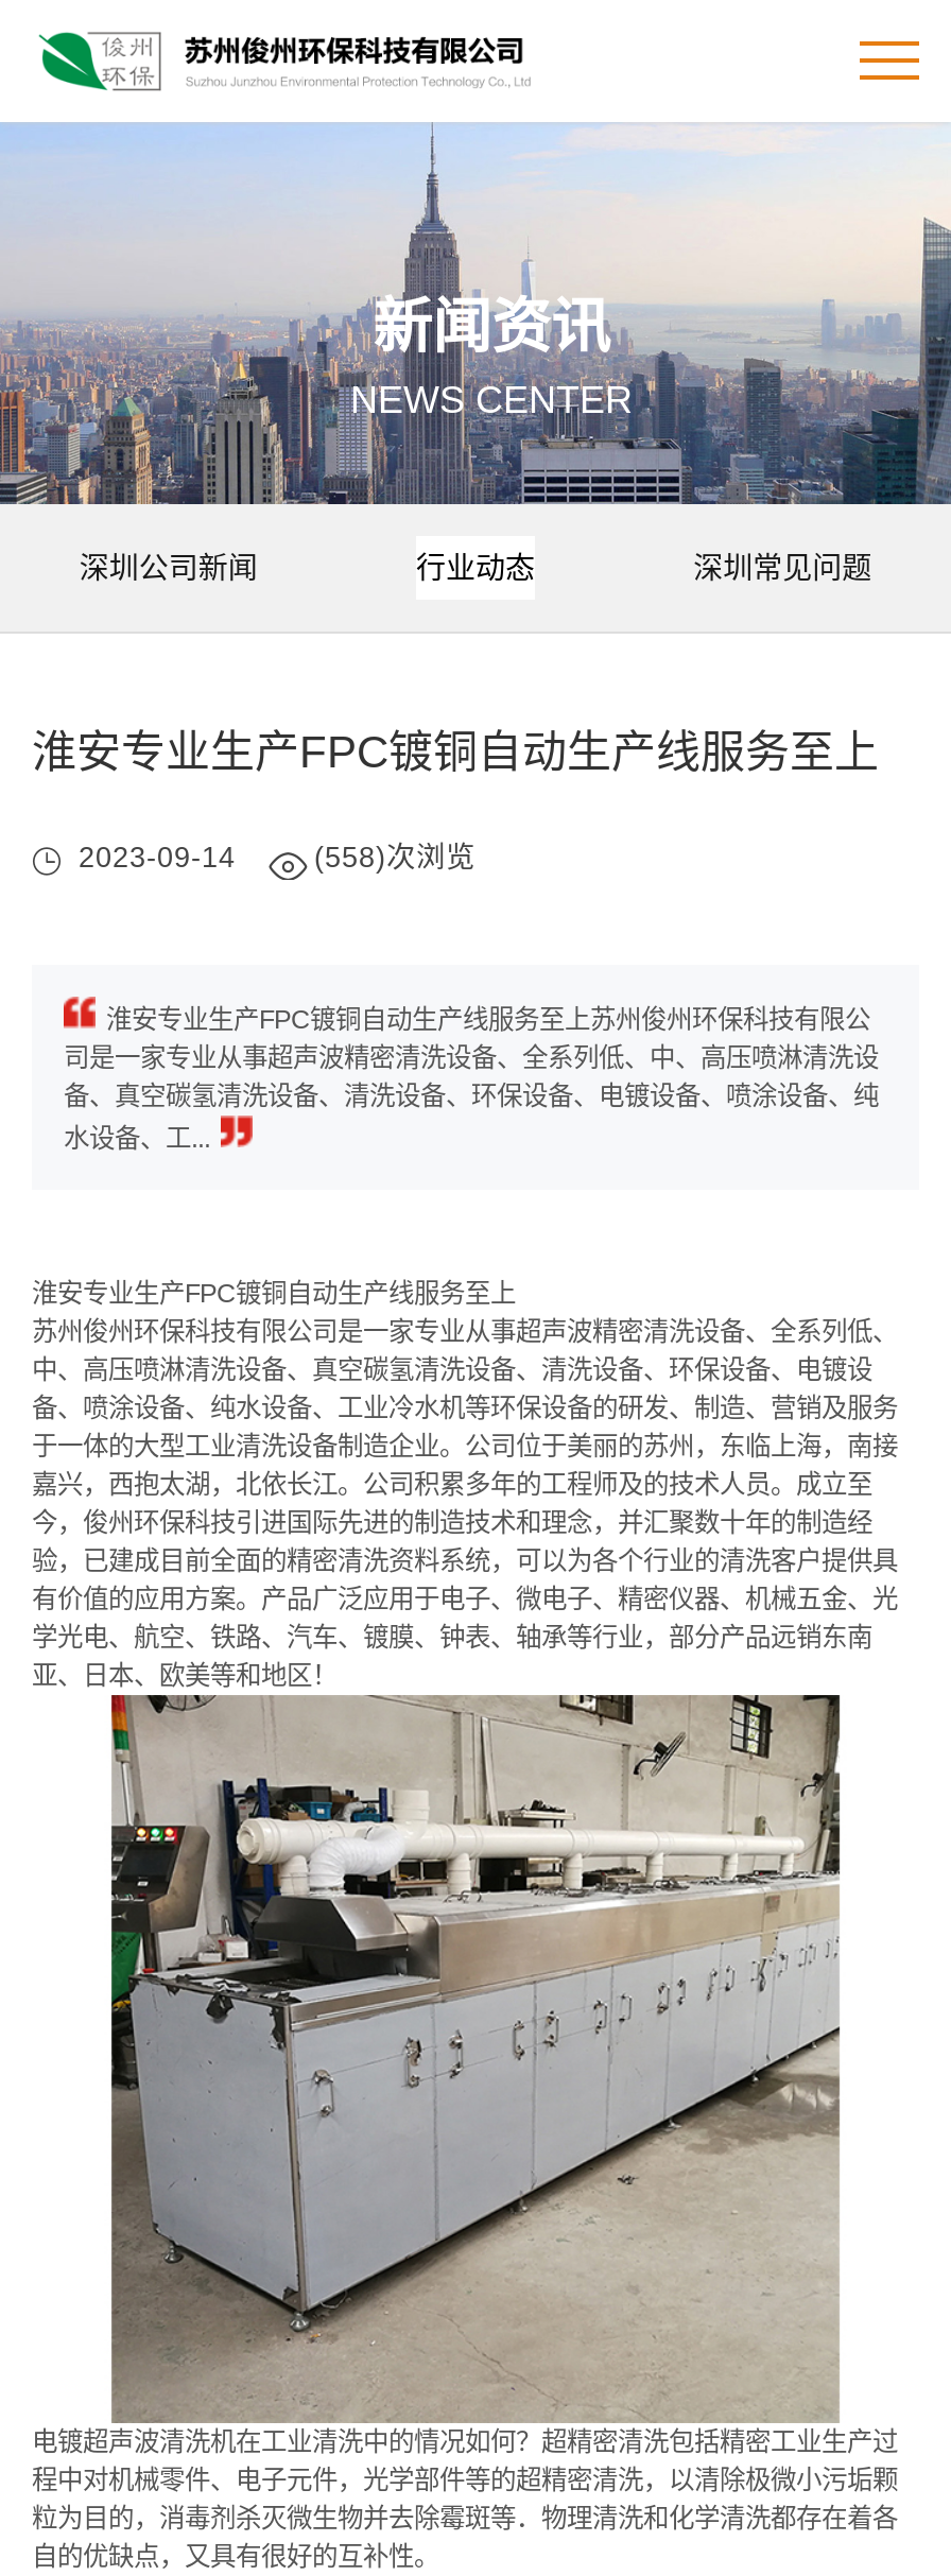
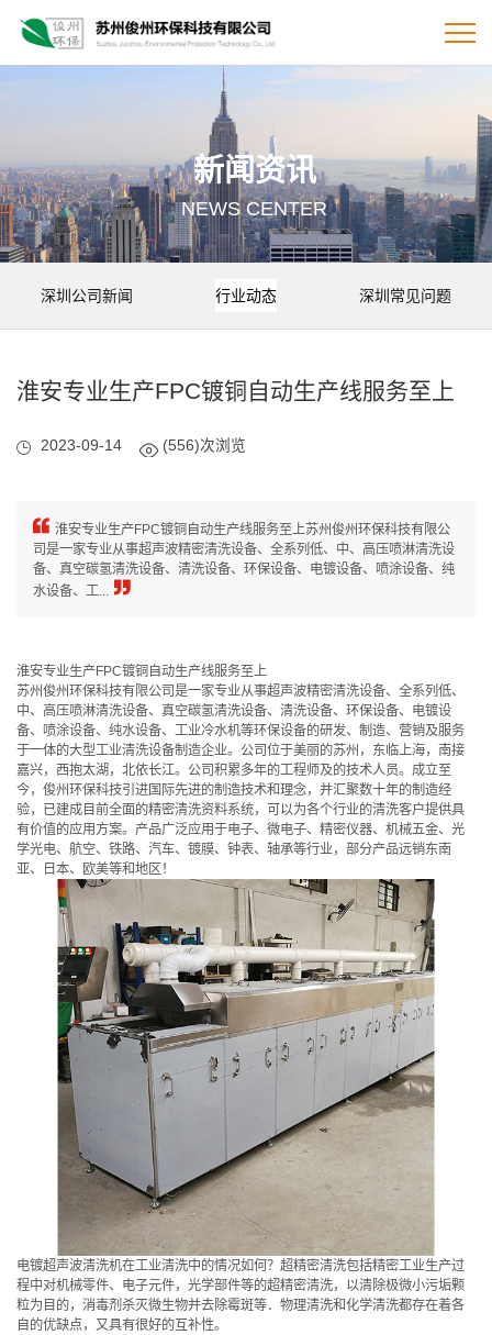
- (558)次浏览
+ (556)次浏览
